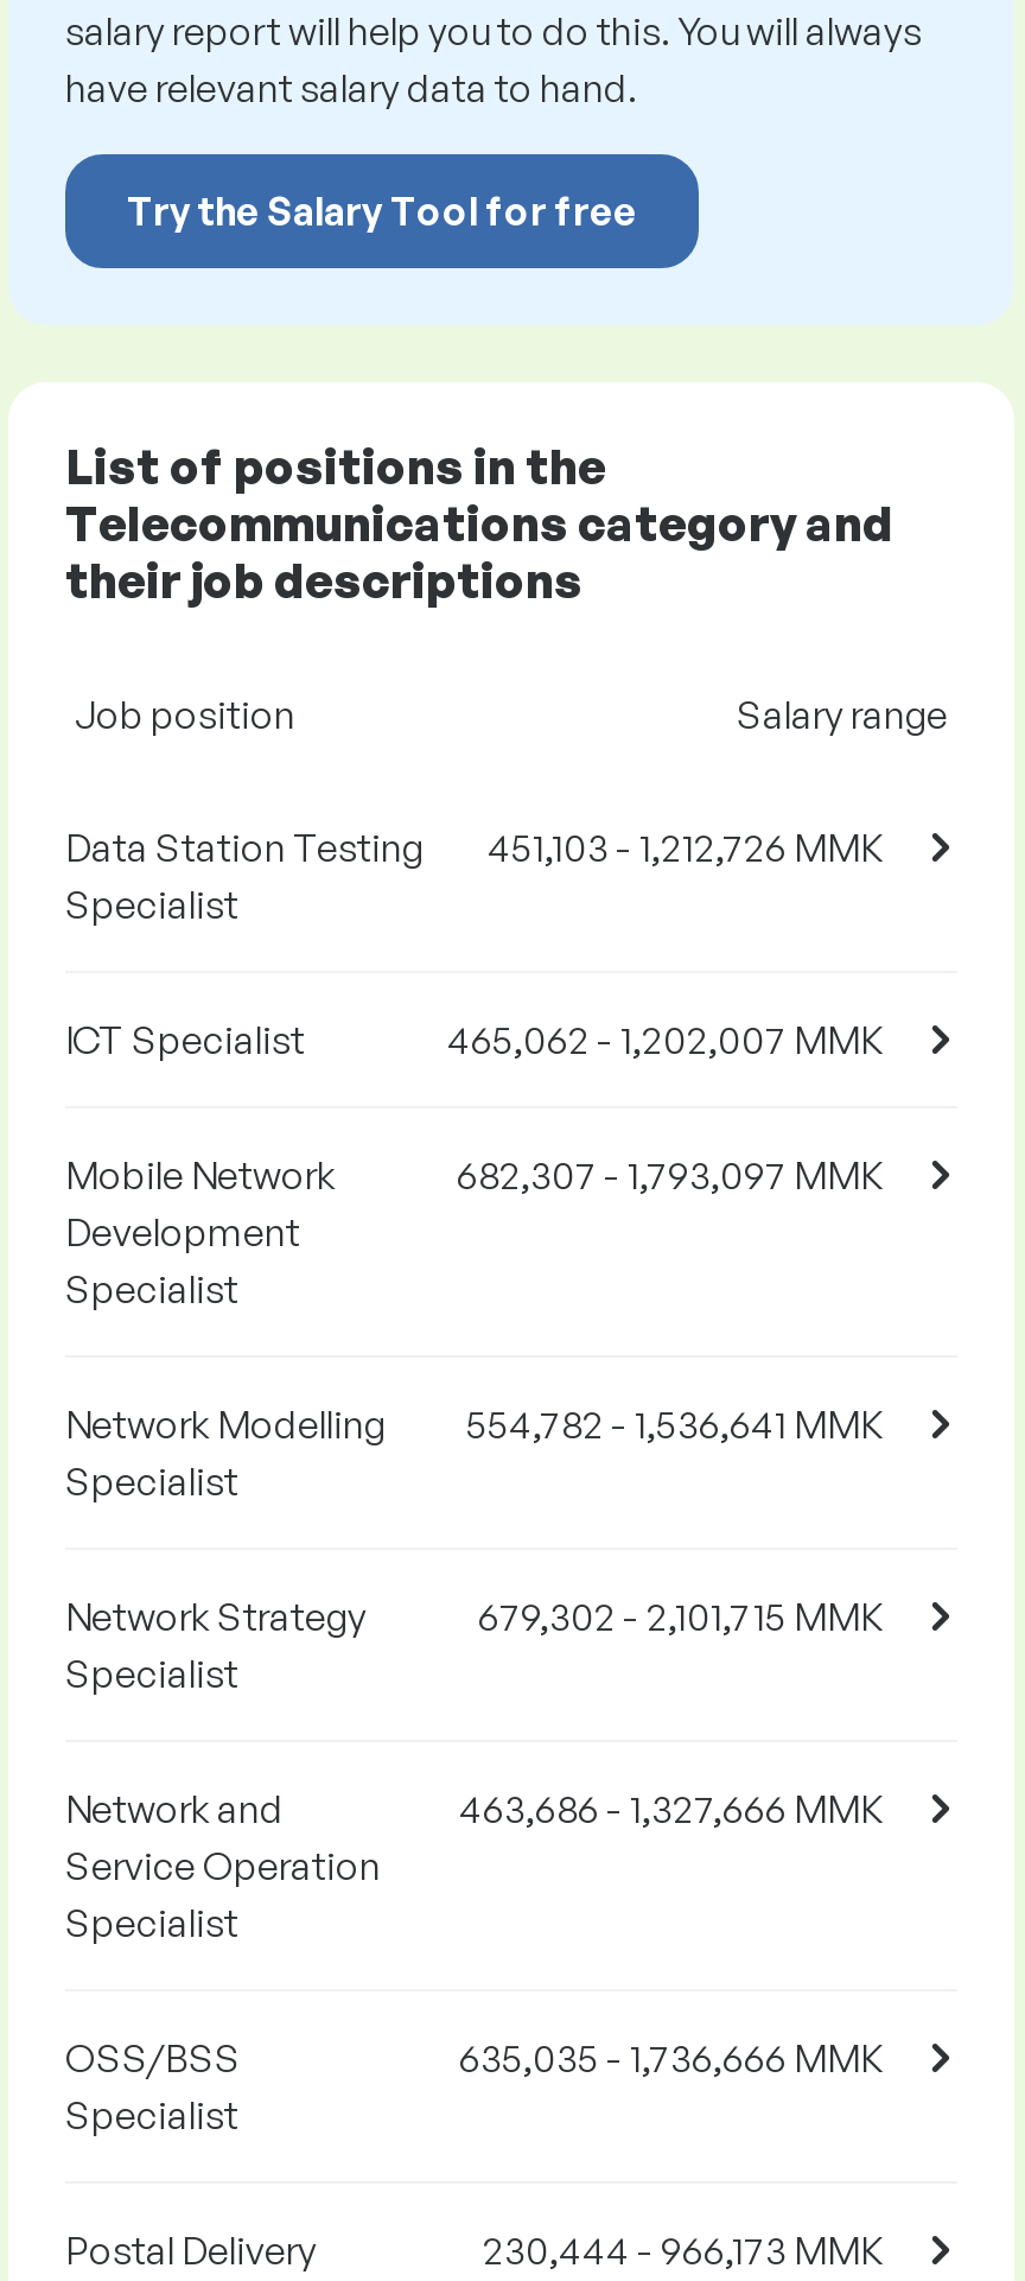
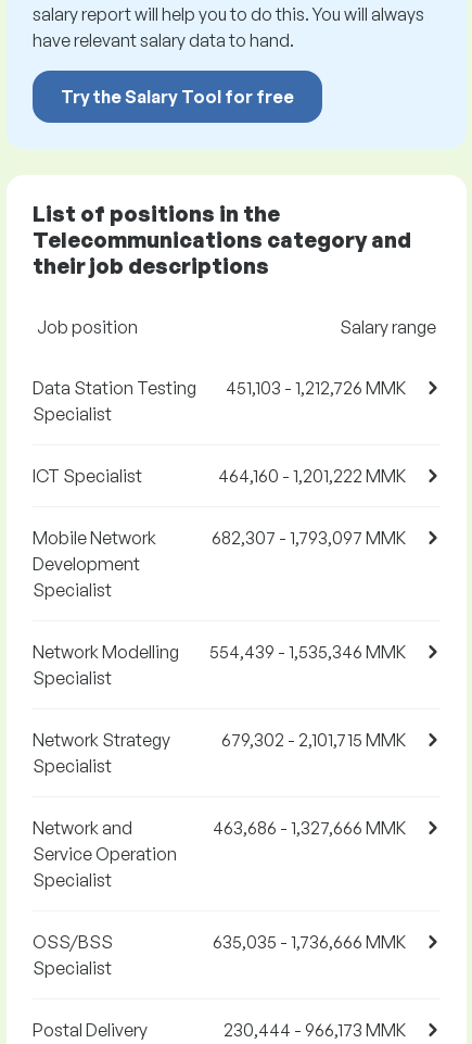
- 465,062 - 1,202,007 MMK
+ 464,160 - 1,201,222 MMK

- Network Modelling 554,782 - 1,536,641 MMK
+ Network Modelling 554,439 - 1,535,346 MMK
